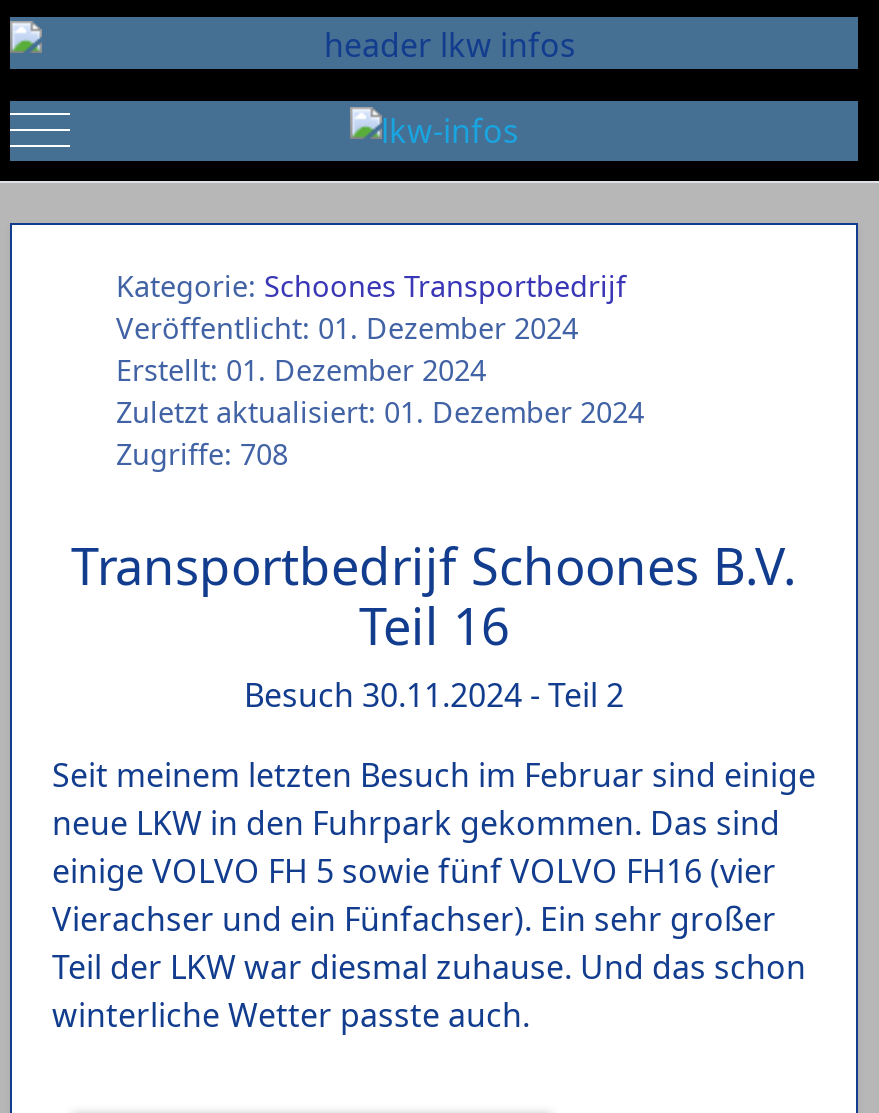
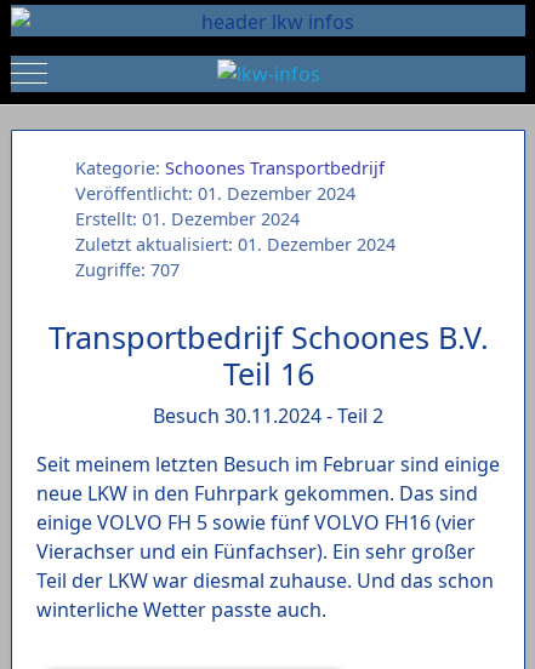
- Zugriffe: 708
+ Zugriffe: 707
